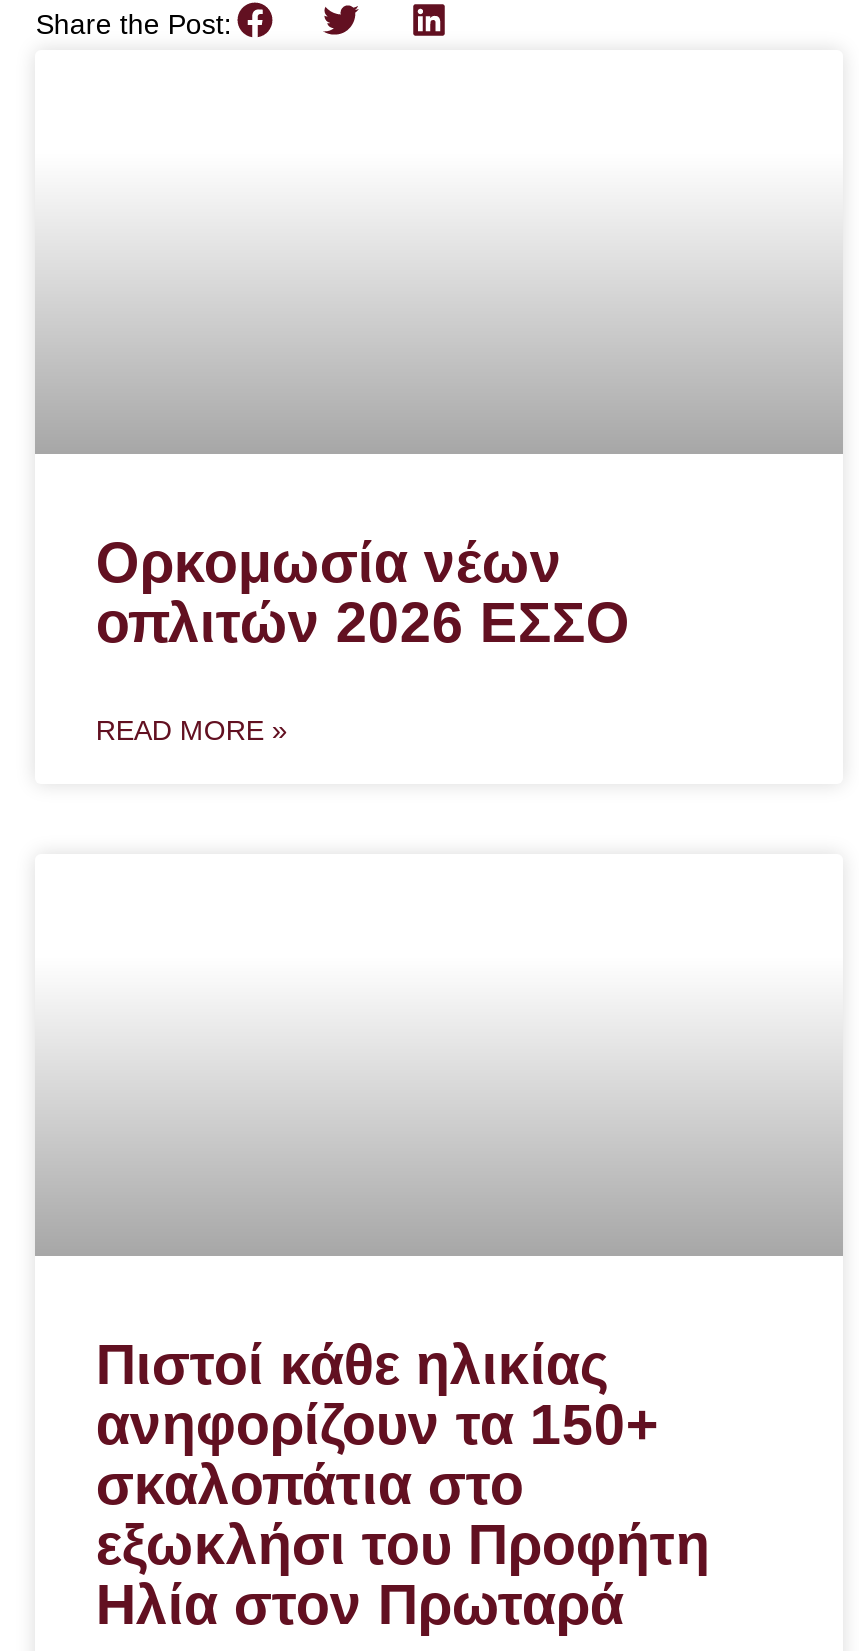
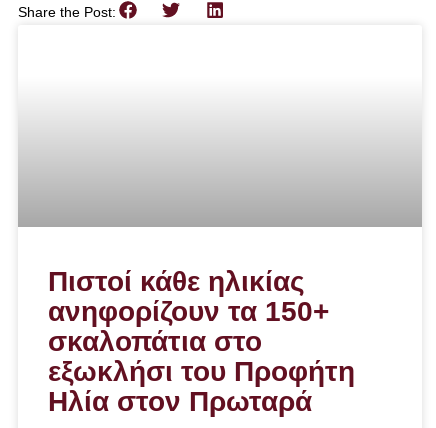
- Ορκομωσία νέων
- οπλιτών 2026 ΕΣΣΟ
- READ MORE »
